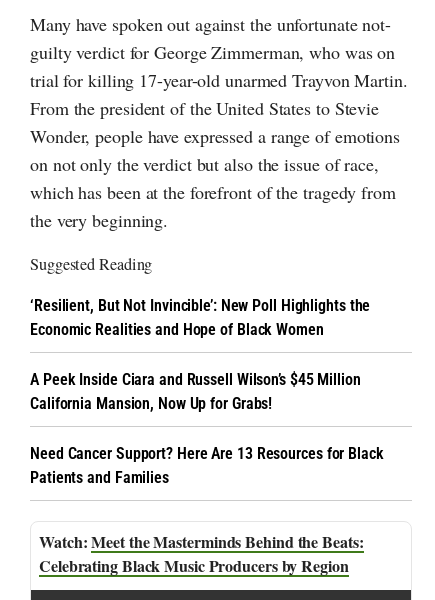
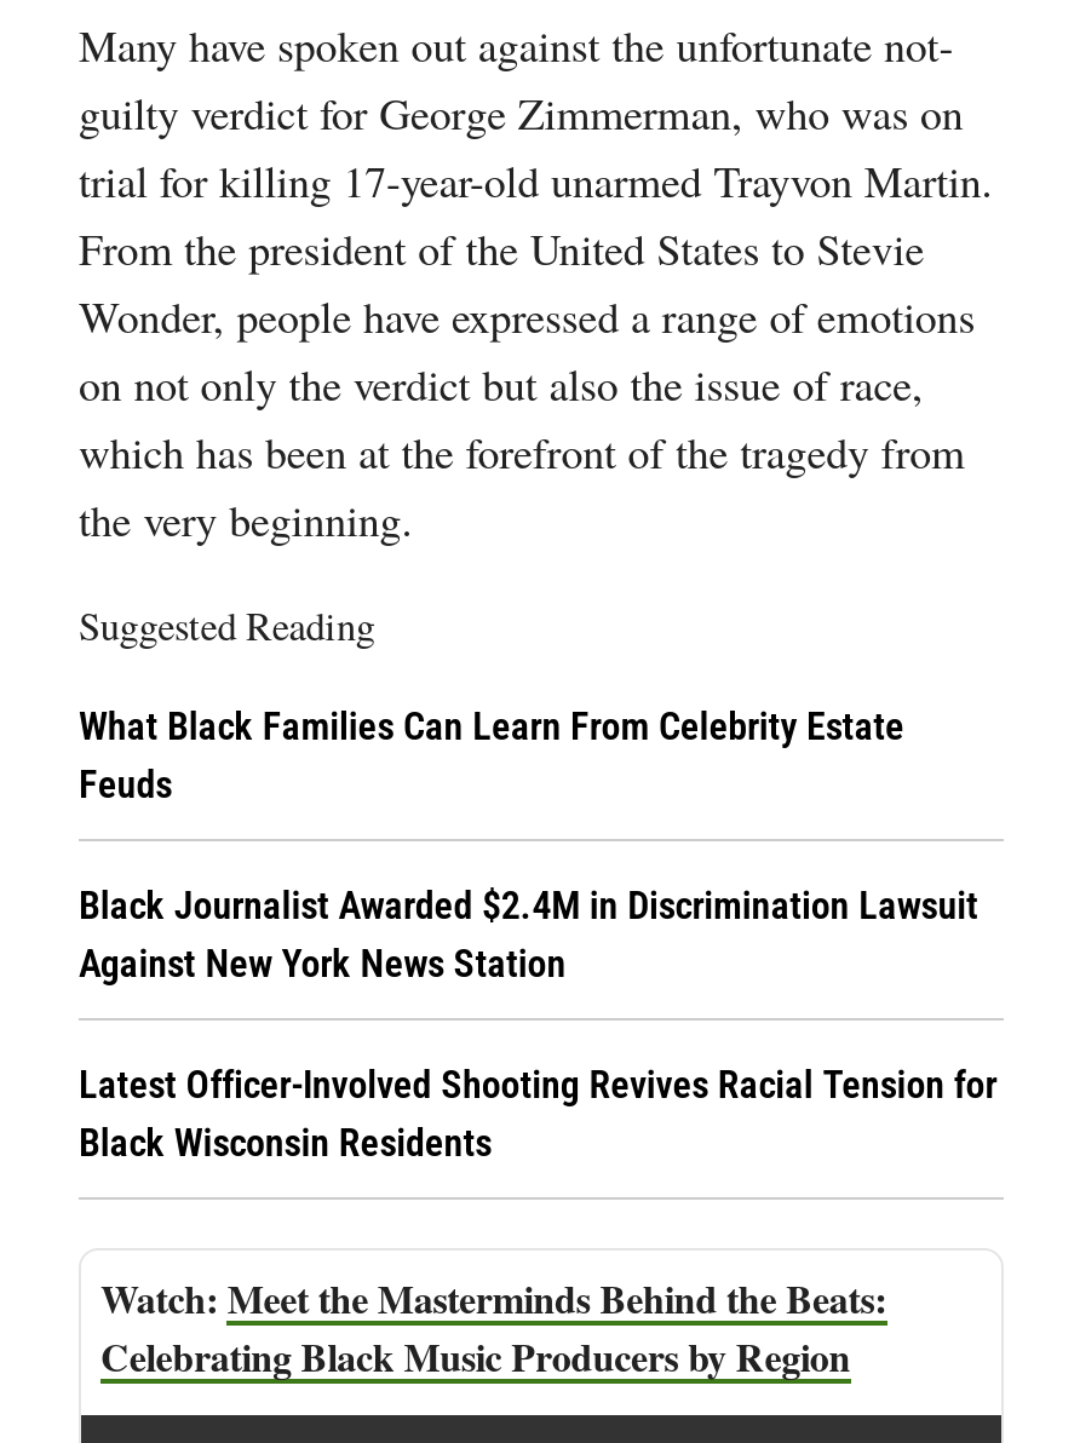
- ‘Resilient, But Not Invincible’: New Poll Highlights the
- Economic Realities and Hope of Black Women
+ What Black Families Can Learn From Celebrity Estate
+ Feuds

- A Peek Inside Ciara and Russell Wilson’s $45 Million
- California Mansion, Now Up for Grabs!
+ Black Journalist Awarded $2.4M in Discrimination Lawsuit
+ Against New York News Station

- Need Cancer Support? Here Are 13 Resources for Black
- Patients and Families
+ Latest Officer-Involved Shooting Revives Racial Tension for
+ Black Wisconsin Residents
